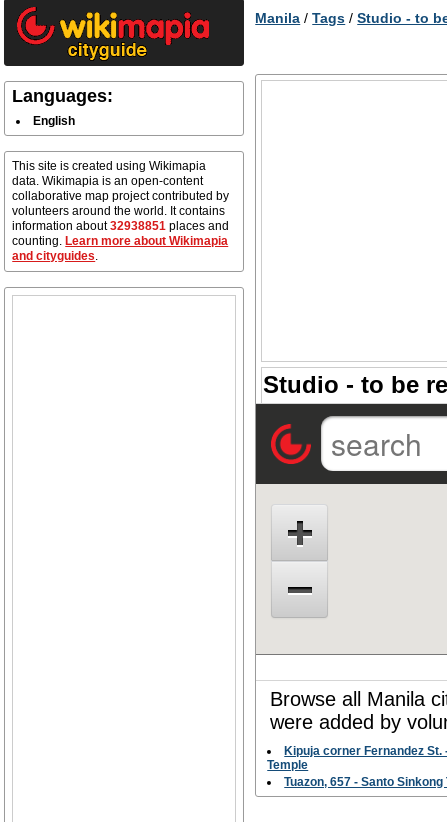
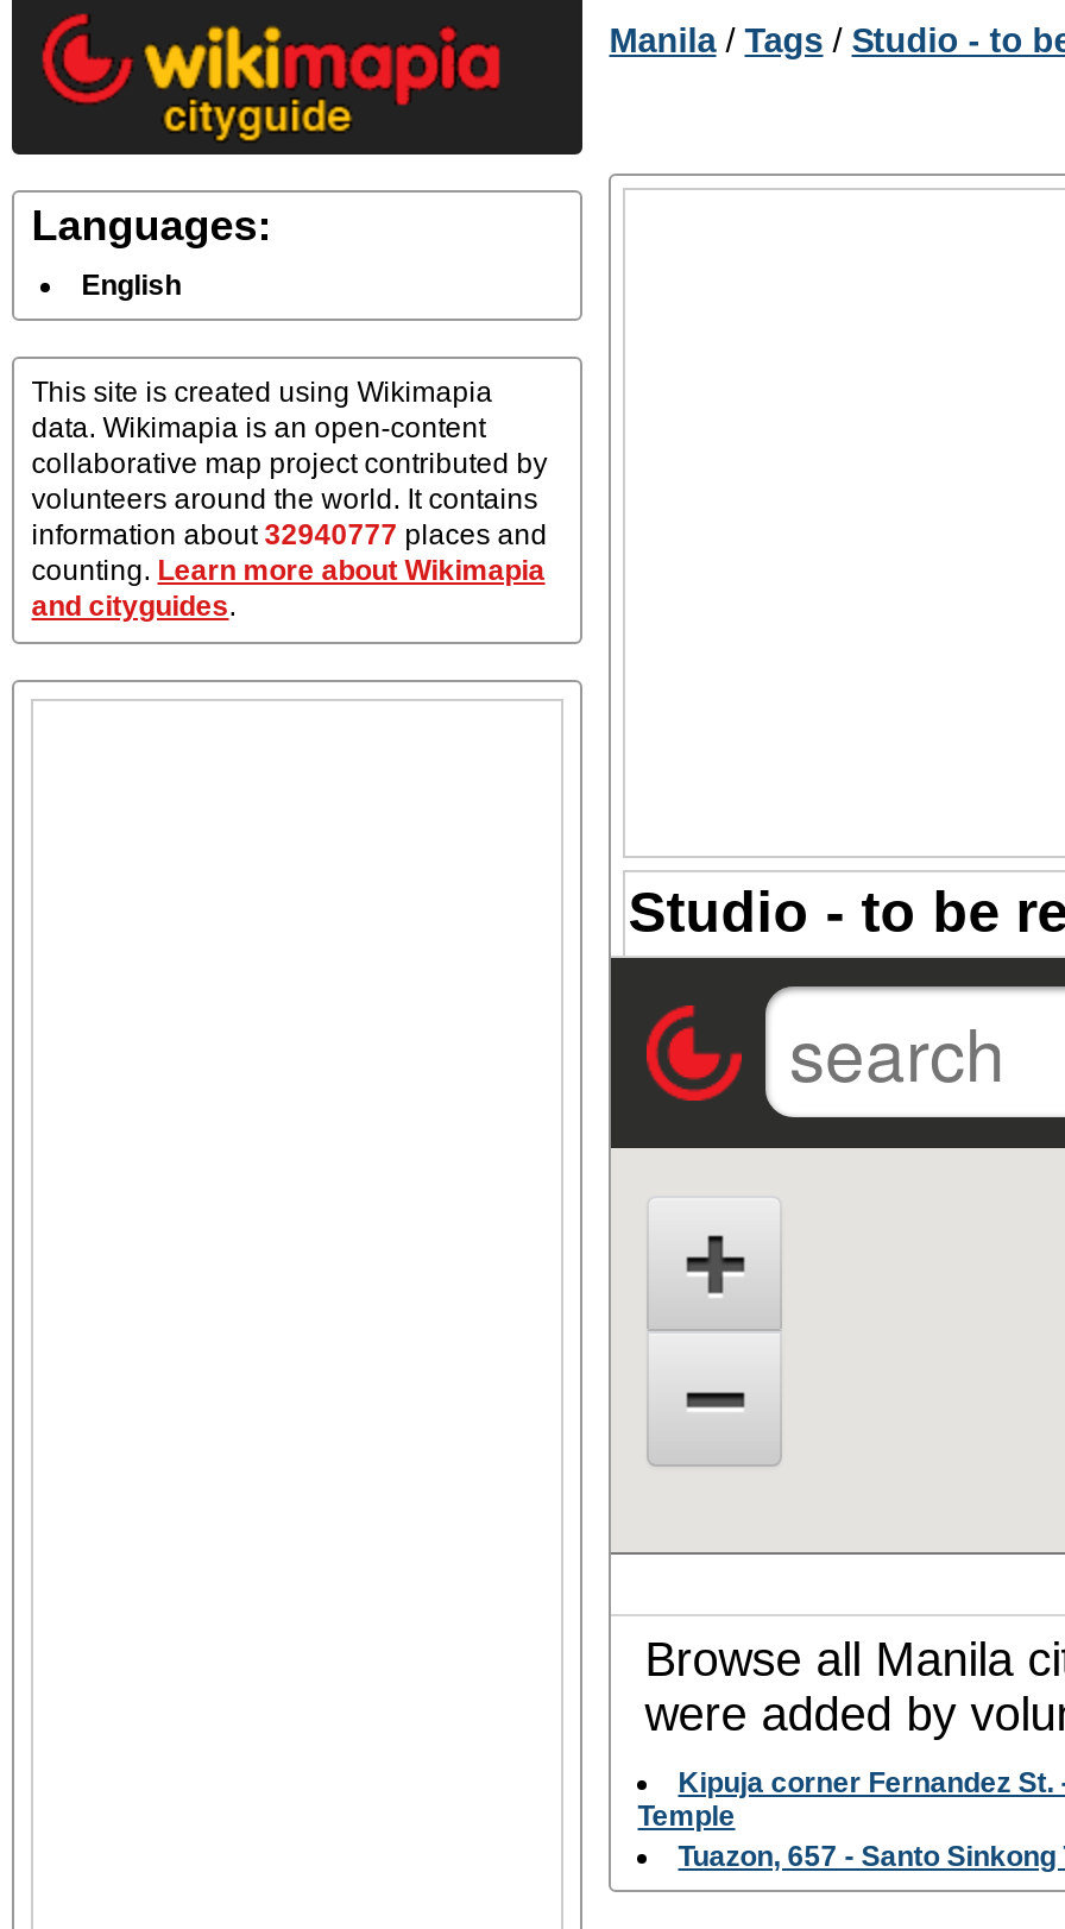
- information about 32938851 places and
+ information about 32940777 places and
